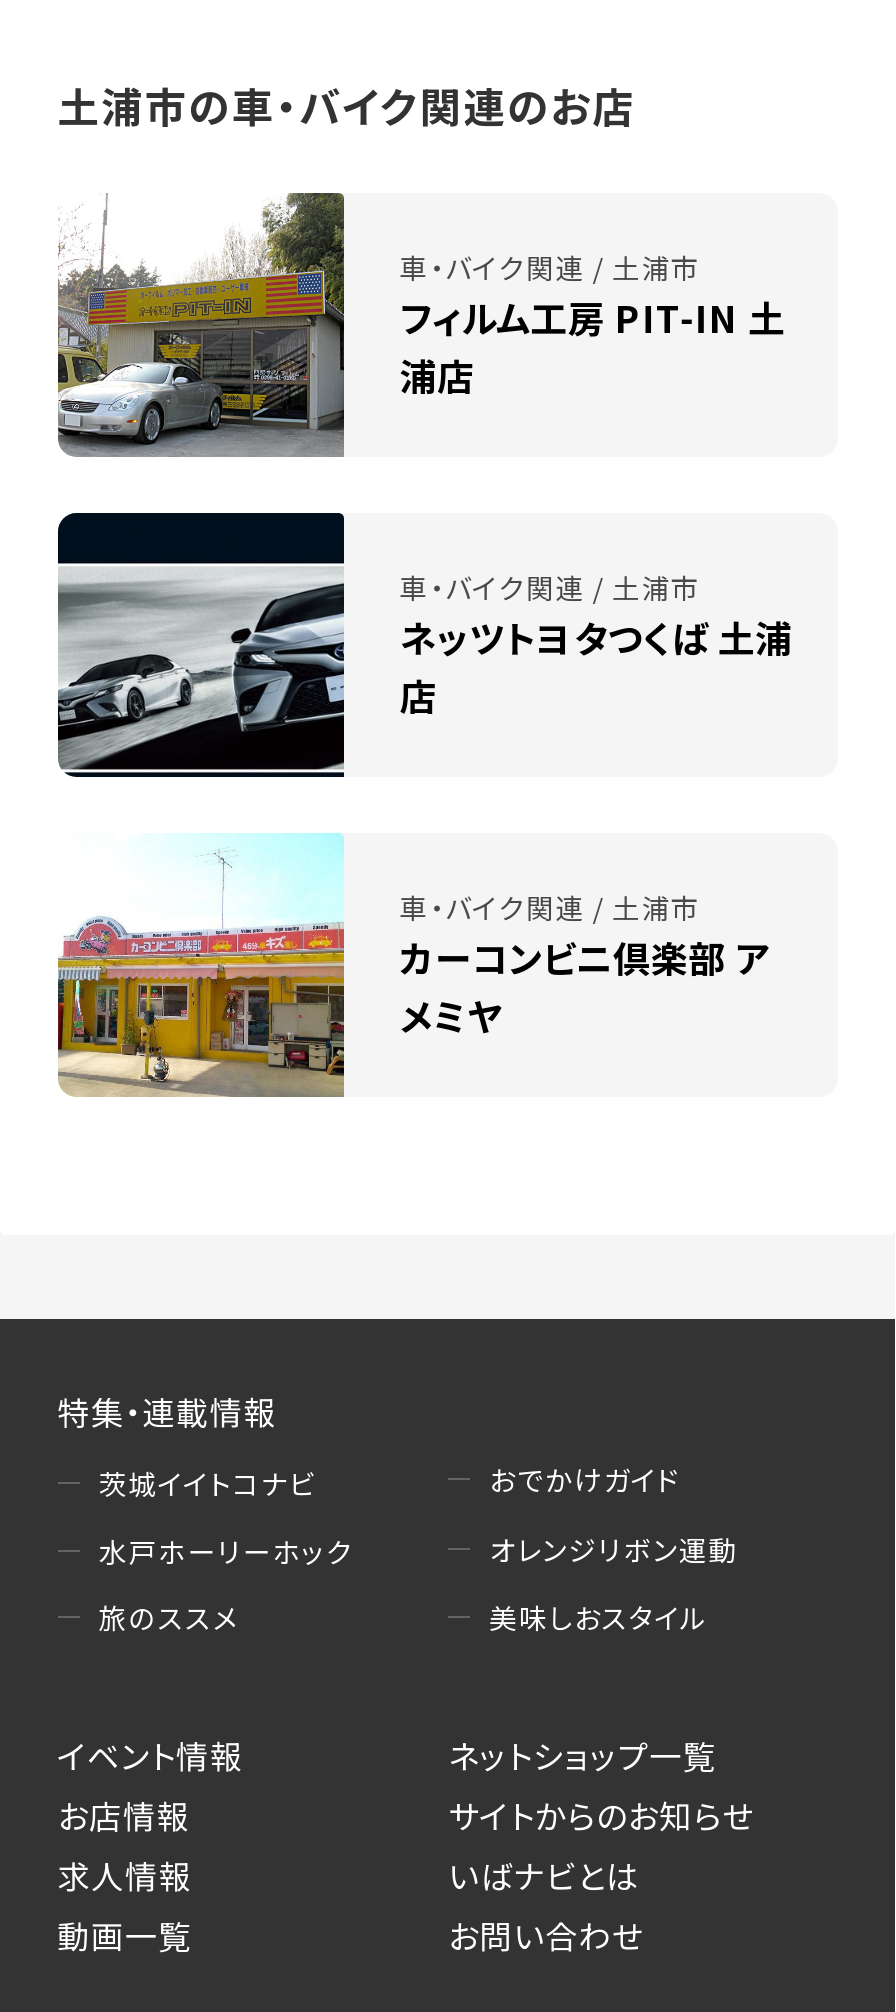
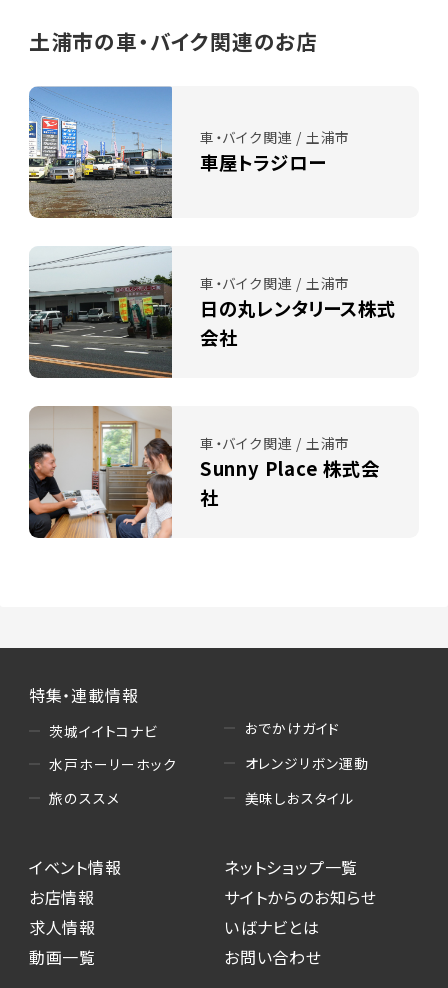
- [image]
- フィルム工房 PIT-IN 土
- 浦店
+ [image]
+ 車屋トラジロー

- [image]
- ネッツトヨタつくば 土浦
- 店
+ [image]
+ 日の丸レンタリース株式
+ 会社

- [image]
- カーコンビニ倶楽部 ア
- メミヤ
+ [image]
+ Sunny Place 株式会
+ 社
